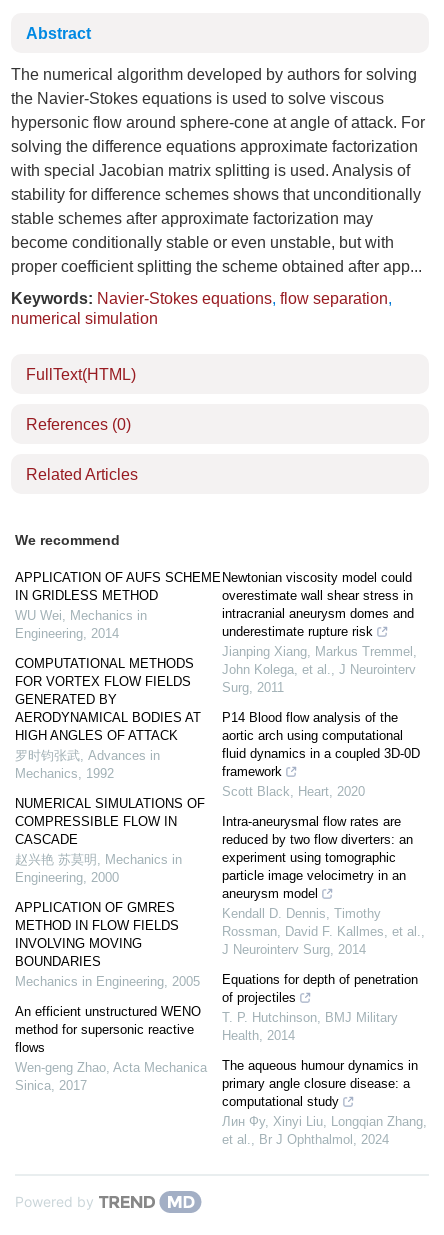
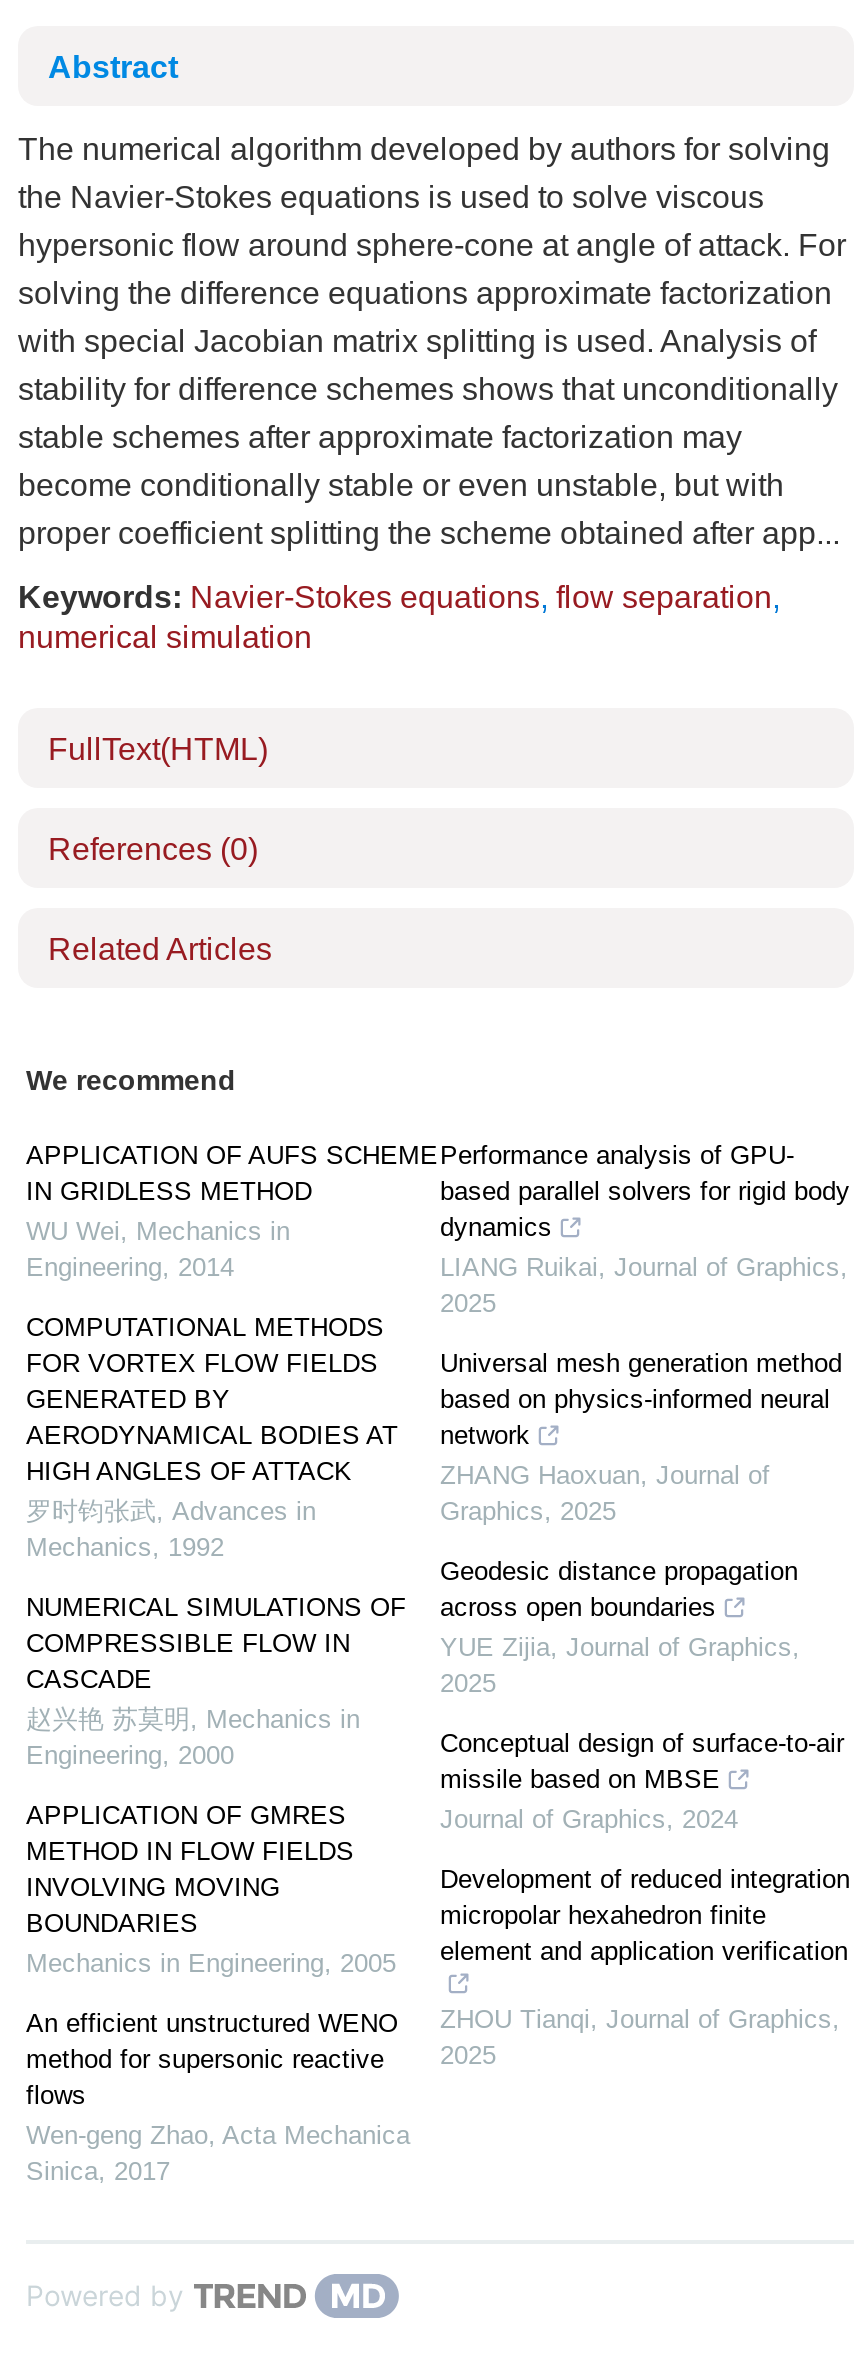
- Newtonian viscosity model could
- overestimate wall shear stress in
- intracranial aneurysm domes and
- underestimate rupture risk
- Jianping Xiang, Markus Tremmel,
- John Kolega, et al., J Neurointerv
- Surg, 2011
- P14 Blood flow analysis of the
- aortic arch using computational
- fluid dynamics in a coupled 3D-0D
- framework
- Scott Black, Heart, 2020
- Intra-aneurysmal flow rates are
- reduced by two flow diverters: an
- experiment using tomographic
- particle image velocimetry in an
- aneurysm model
- Kendall D. Dennis, Timothy
- Rossman, David F. Kallmes, et al.,
- J Neurointerv Surg, 2014
- Equations for depth of penetration
- of projectiles
- T. P. Hutchinson, BMJ Military
- Health, 2014
- The aqueous humour dynamics in
- primary angle closure disease: a
- computational study
- Лин Фу, Xinyi Liu, Longqian Zhang,
- et al., Br J Ophthalmol, 2024
+ Performance analysis of GPU-
+ based parallel solvers for rigid body
+ dynamics
+ LIANG Ruikai, Journal of Graphics,
+ 2025
+ Universal mesh generation method
+ based on physics-informed neural
+ network
+ ZHANG Haoxuan, Journal of
+ Graphics, 2025
+ Geodesic distance propagation
+ across open boundaries
+ YUE Zijia, Journal of Graphics,
+ 2025
+ Conceptual design of surface-to-air
+ missile based on MBSE
+ Journal of Graphics, 2024
+ Development of reduced integration
+ micropolar hexahedron finite
+ element and application verification
+ ZHOU Tianqi, Journal of Graphics,
+ 2025
